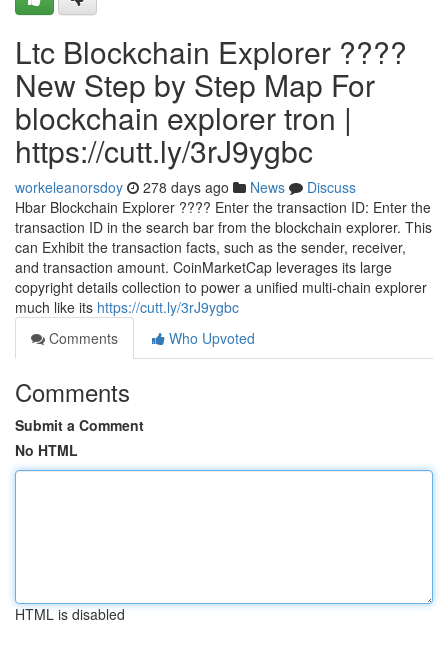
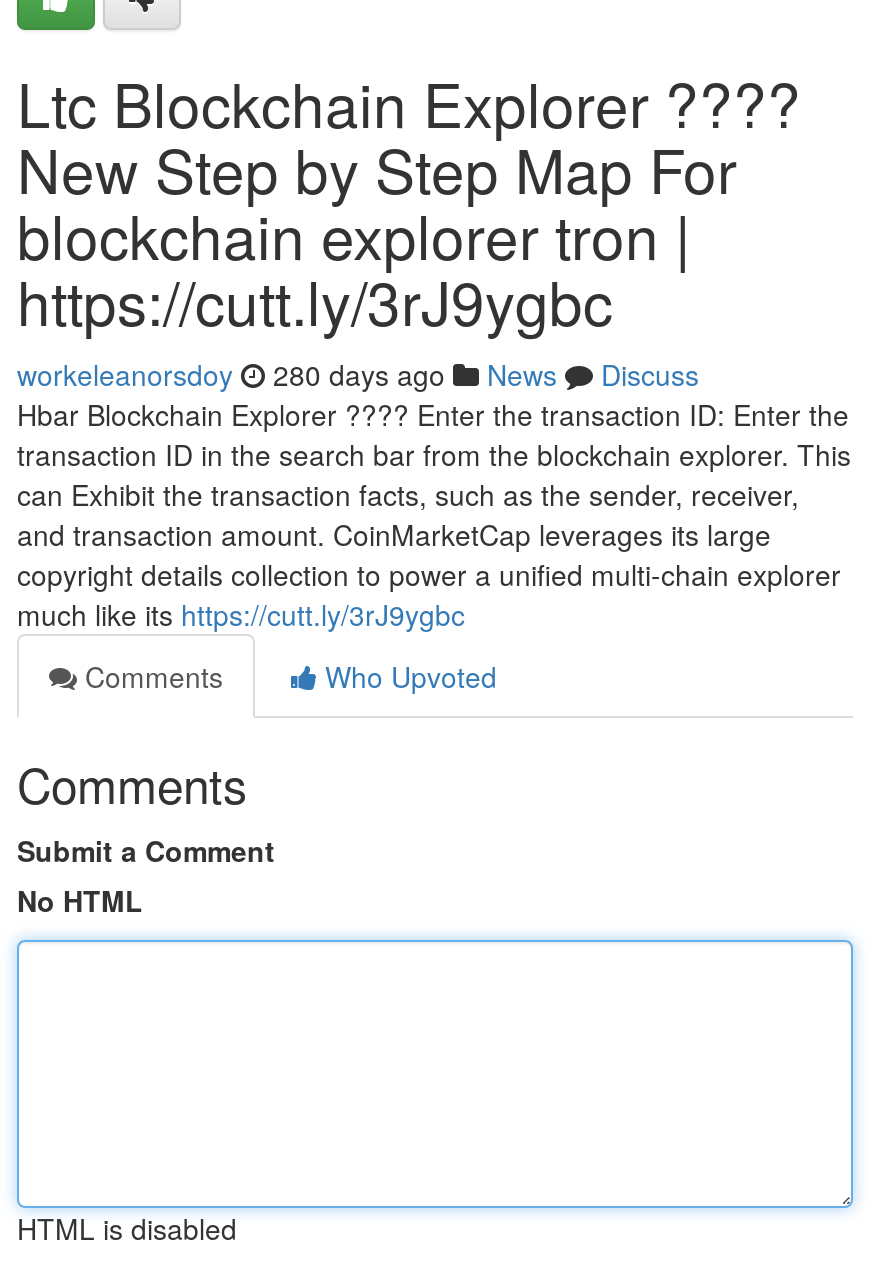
- workeleanorsdoy 278 days ago News Discuss
+ workeleanorsdoy 280 days ago News Discuss
